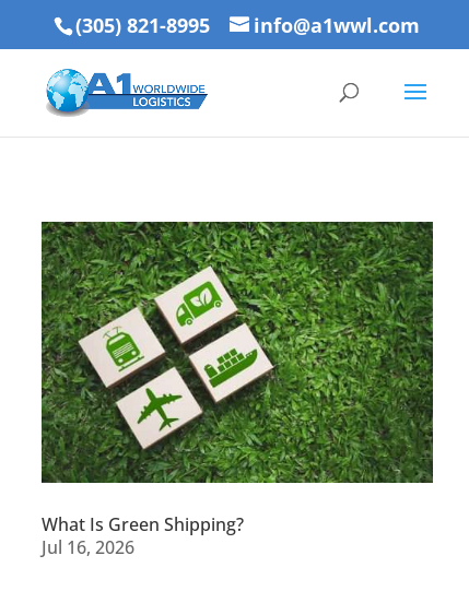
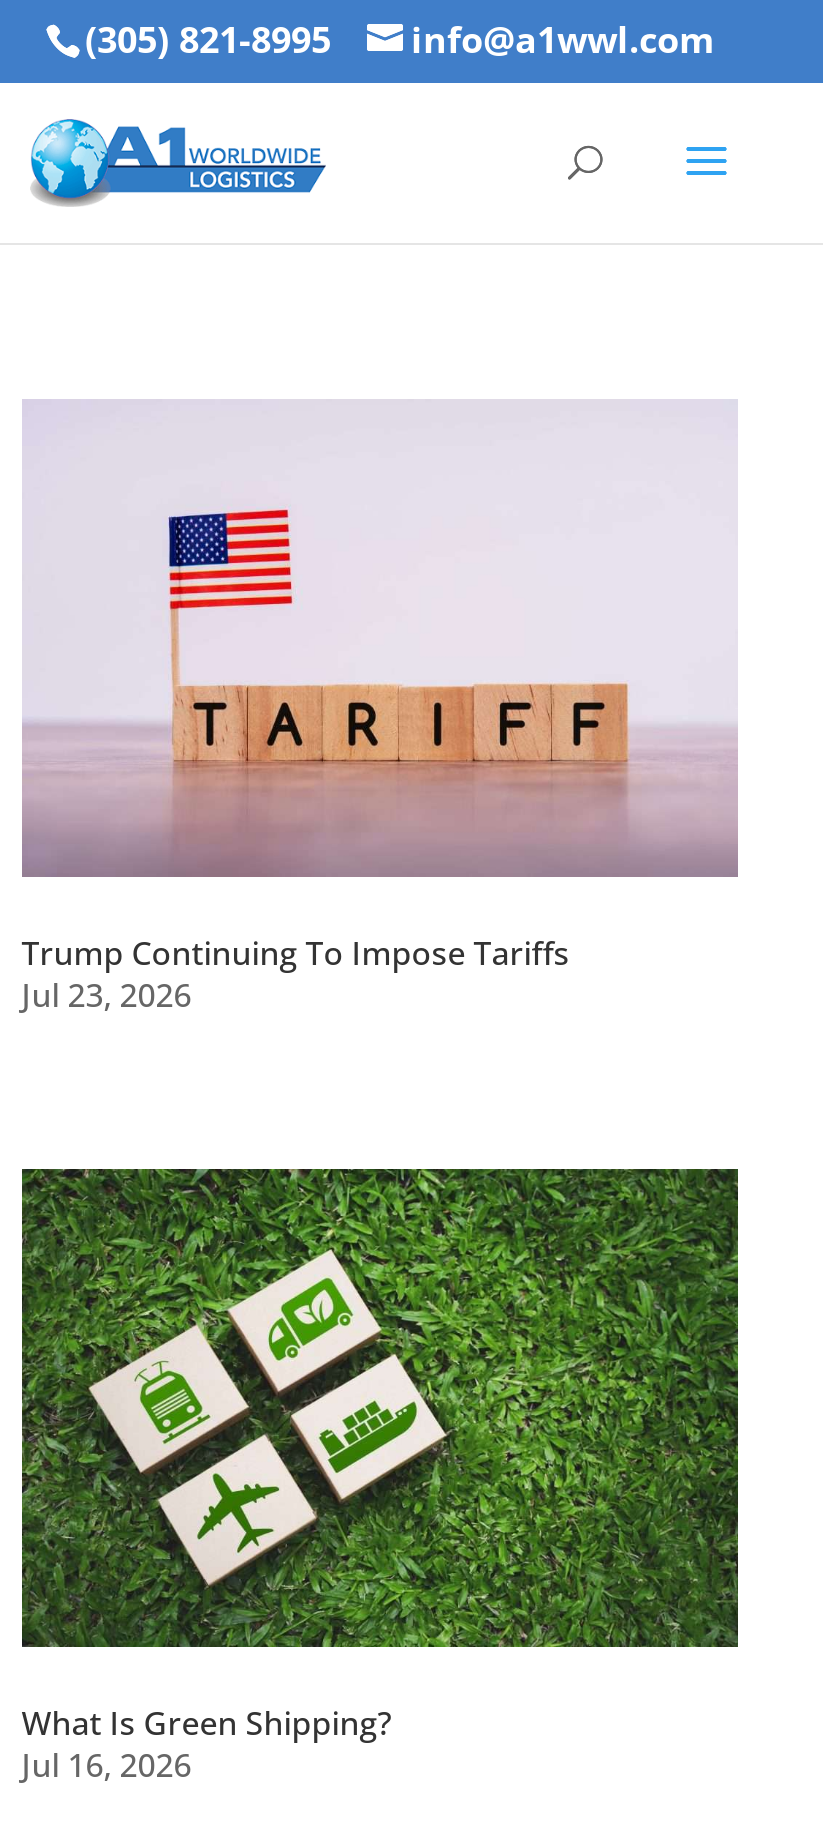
+ [image]
+ Trump Continuing To Impose Tariffs
+ Jul 23, 2026
